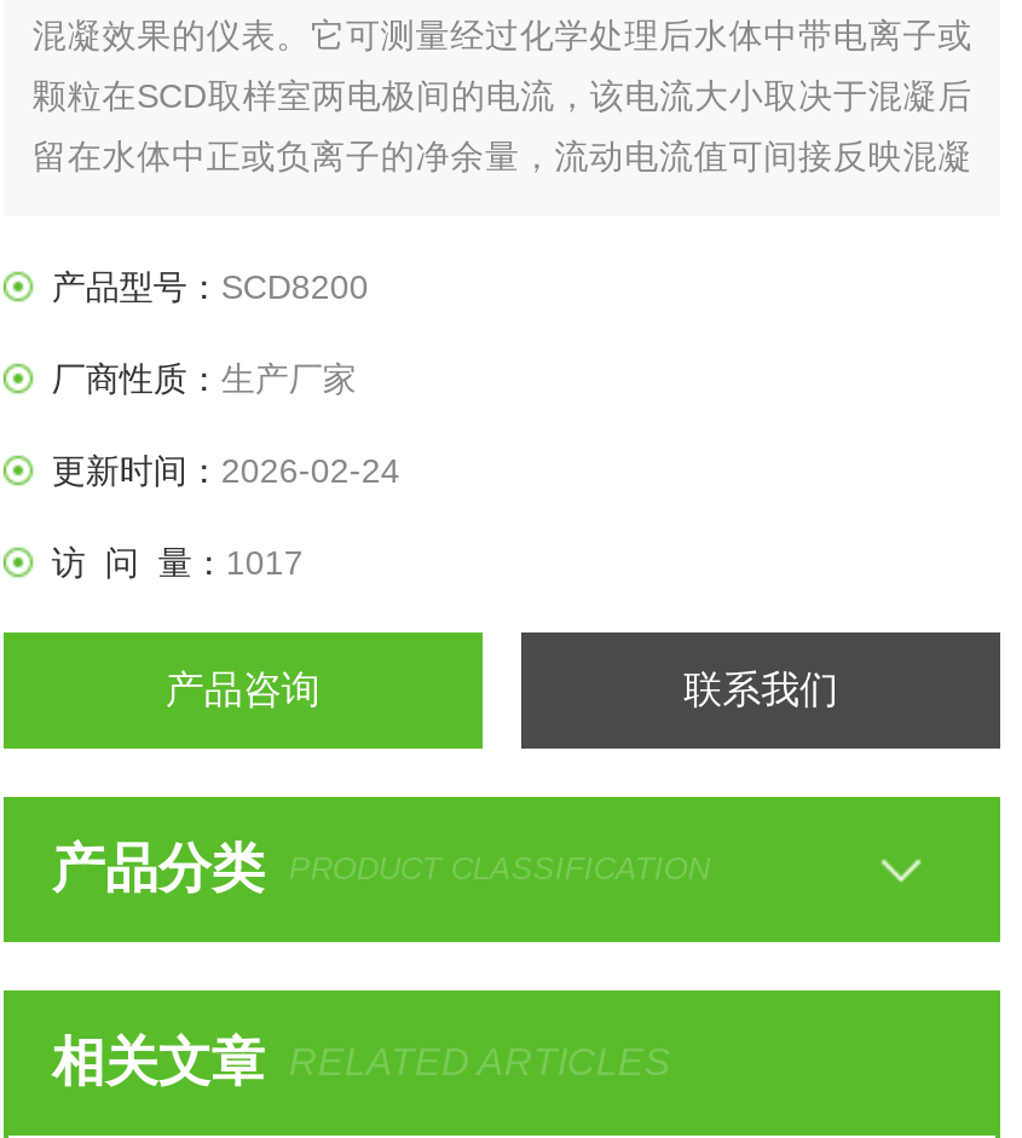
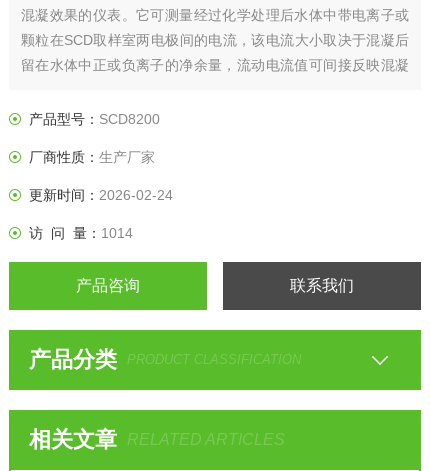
- 访 问 量：1017
+ 访 问 量：1014
